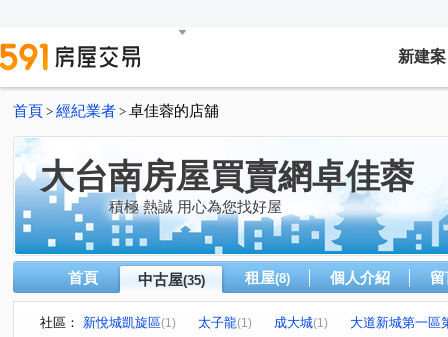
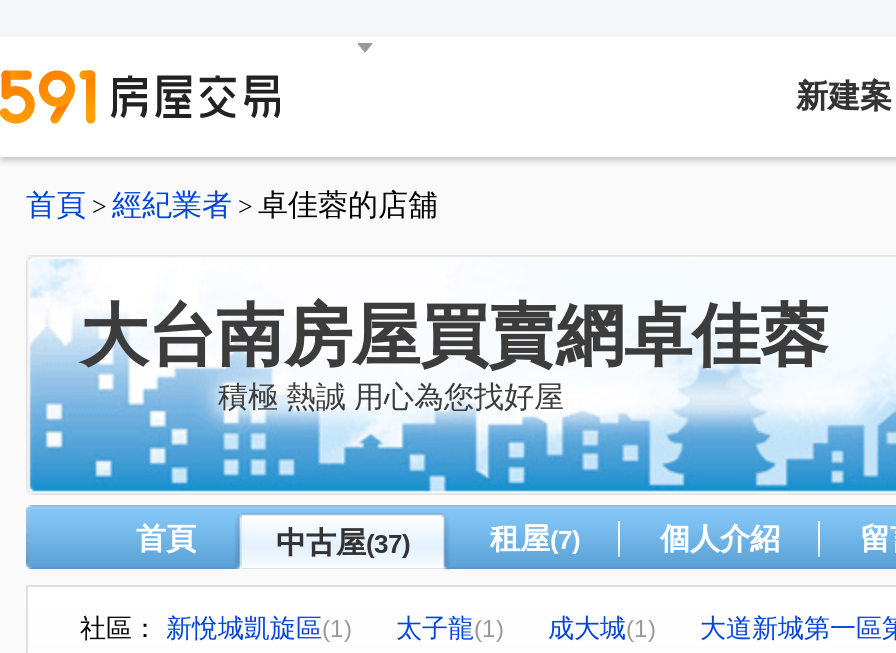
- 中古屋(35)
+ 中古屋(37)

- 租屋(8)
+ 租屋(7)
